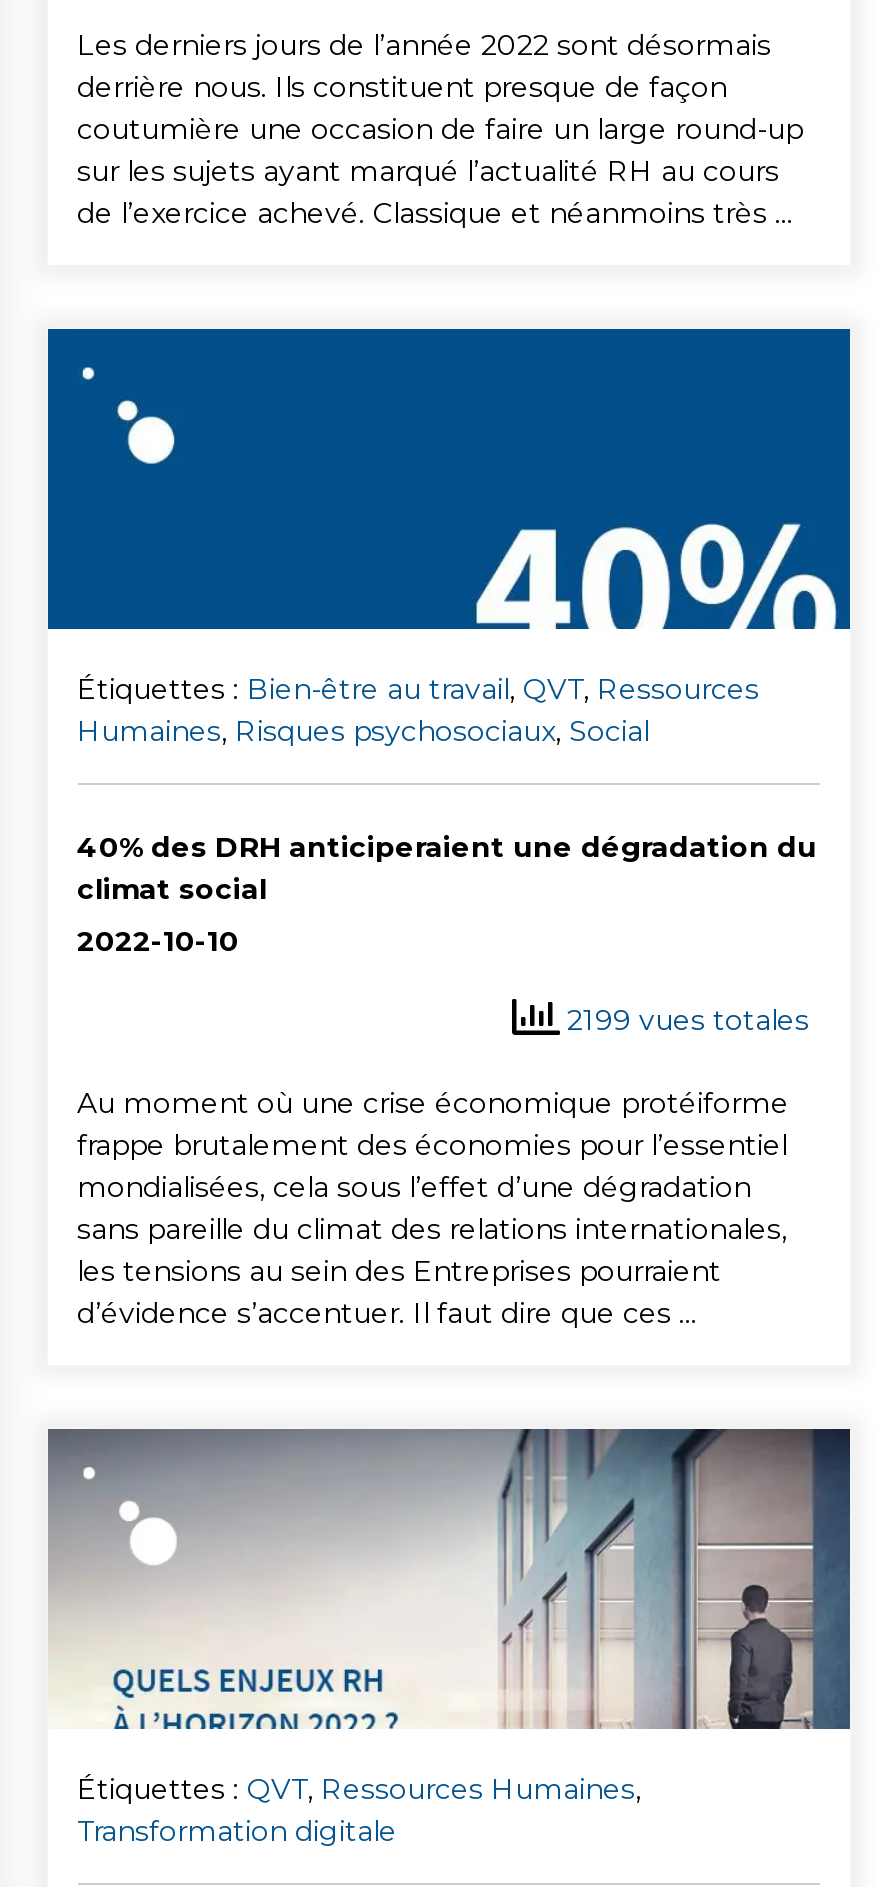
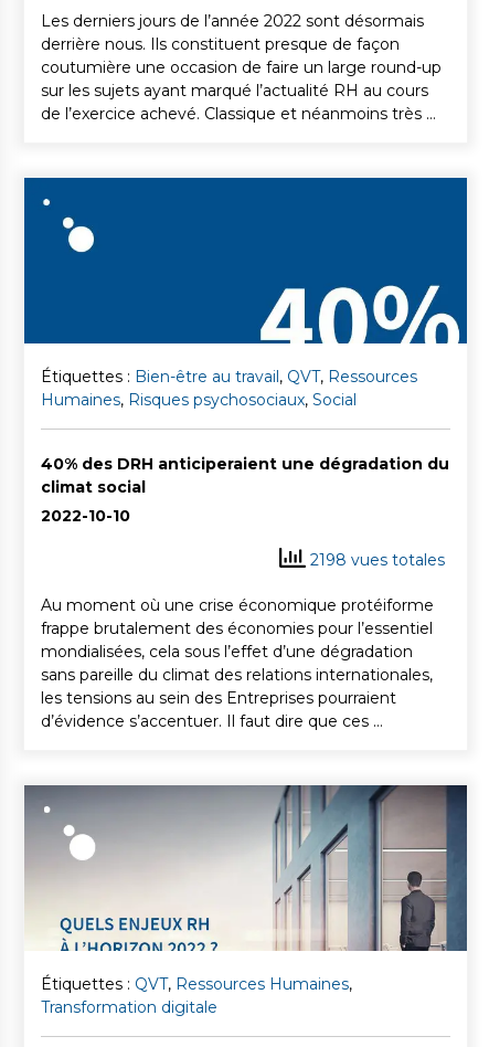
- 2199 vues totales
+ 2198 vues totales
